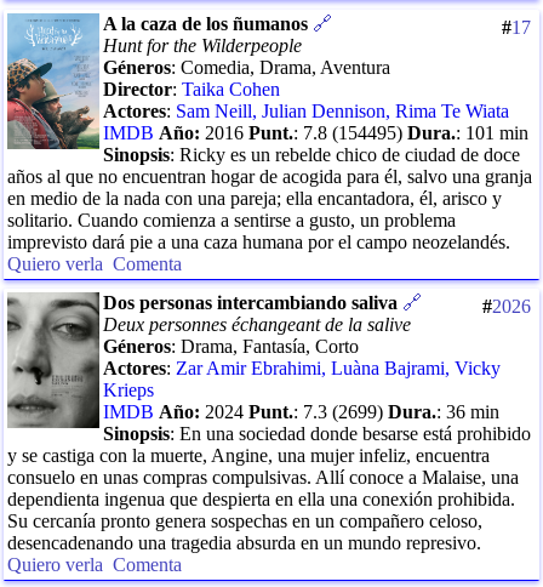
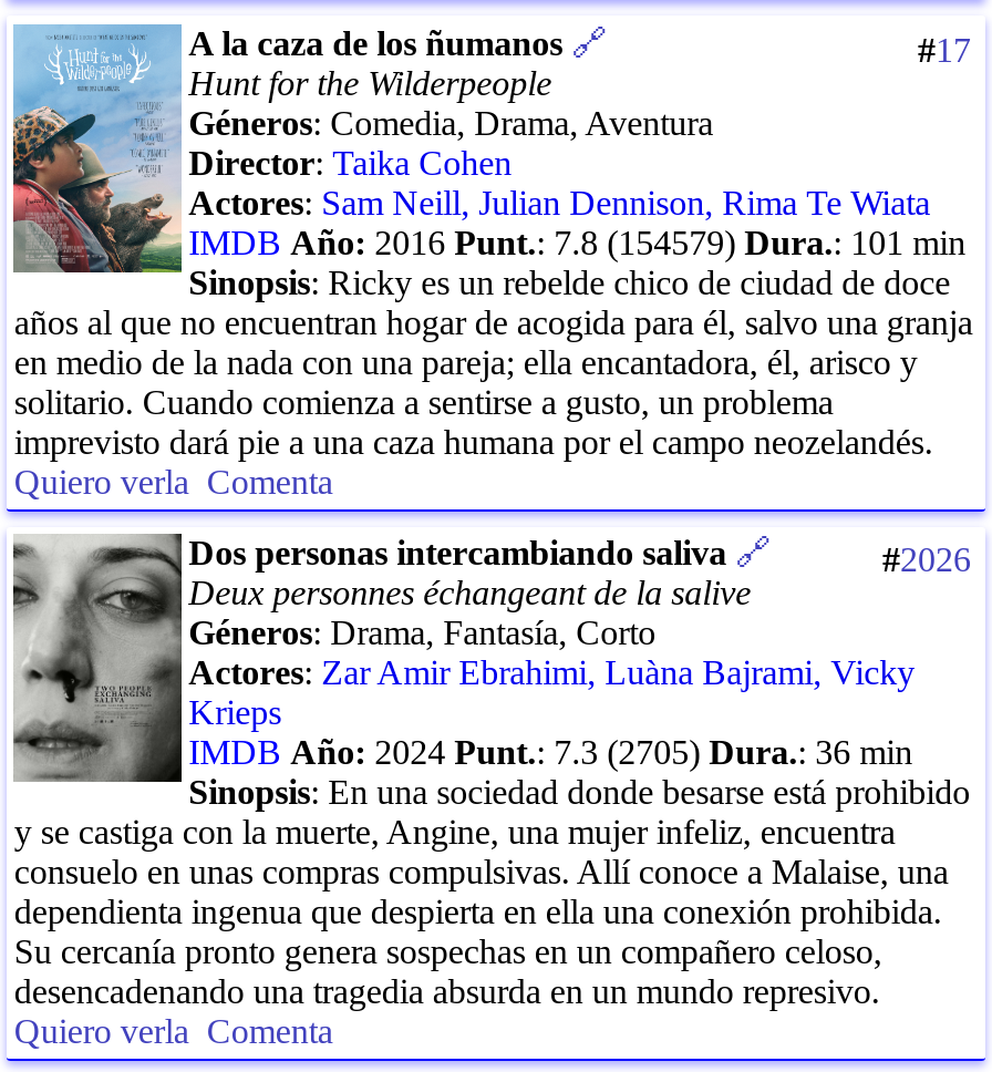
- IMDB Año: 2016 Punt.: 7.8 (154495) Dura.: 101 min
+ IMDB Año: 2016 Punt.: 7.8 (154579) Dura.: 101 min

- IMDB Año: 2024 Punt.: 7.3 (2699) Dura.: 36 min
+ IMDB Año: 2024 Punt.: 7.3 (2705) Dura.: 36 min
